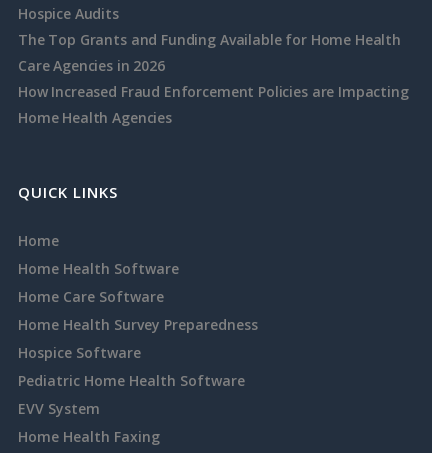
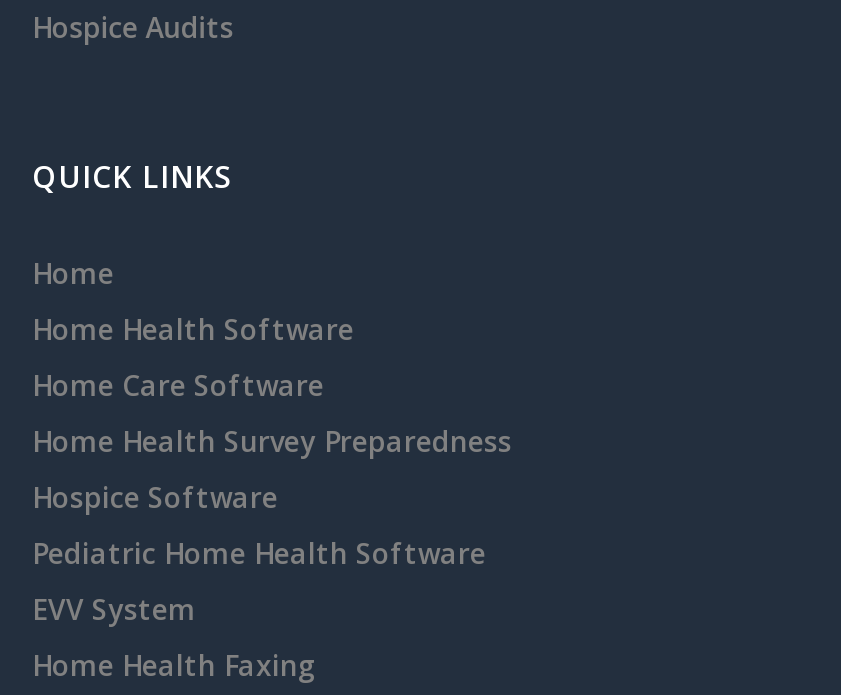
- The Top Grants and Funding Available for Home Health
- Care Agencies in 2026
- How Increased Fraud Enforcement Policies are Impacting
- Home Health Agencies
